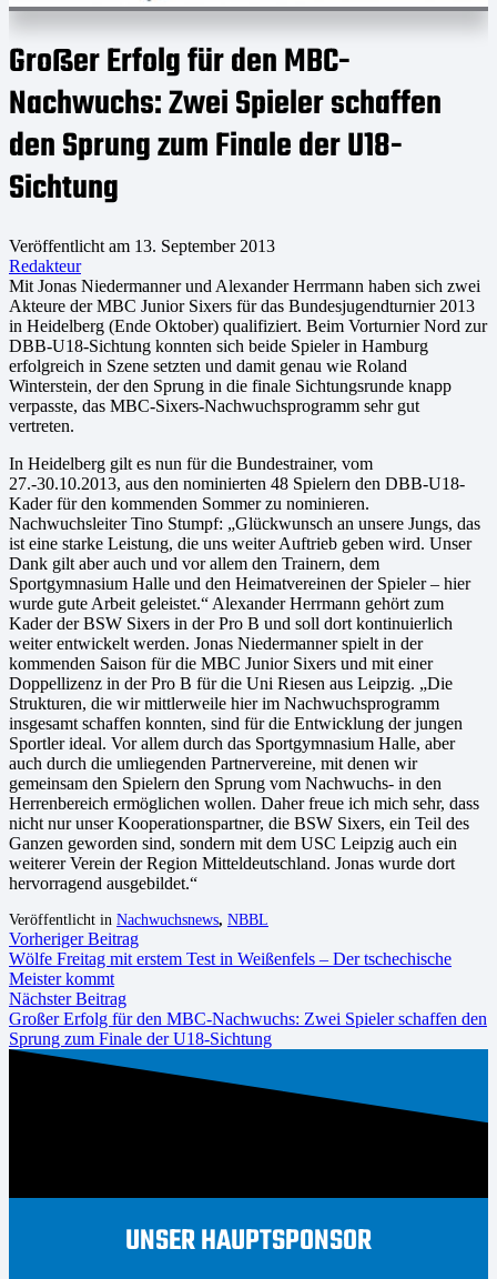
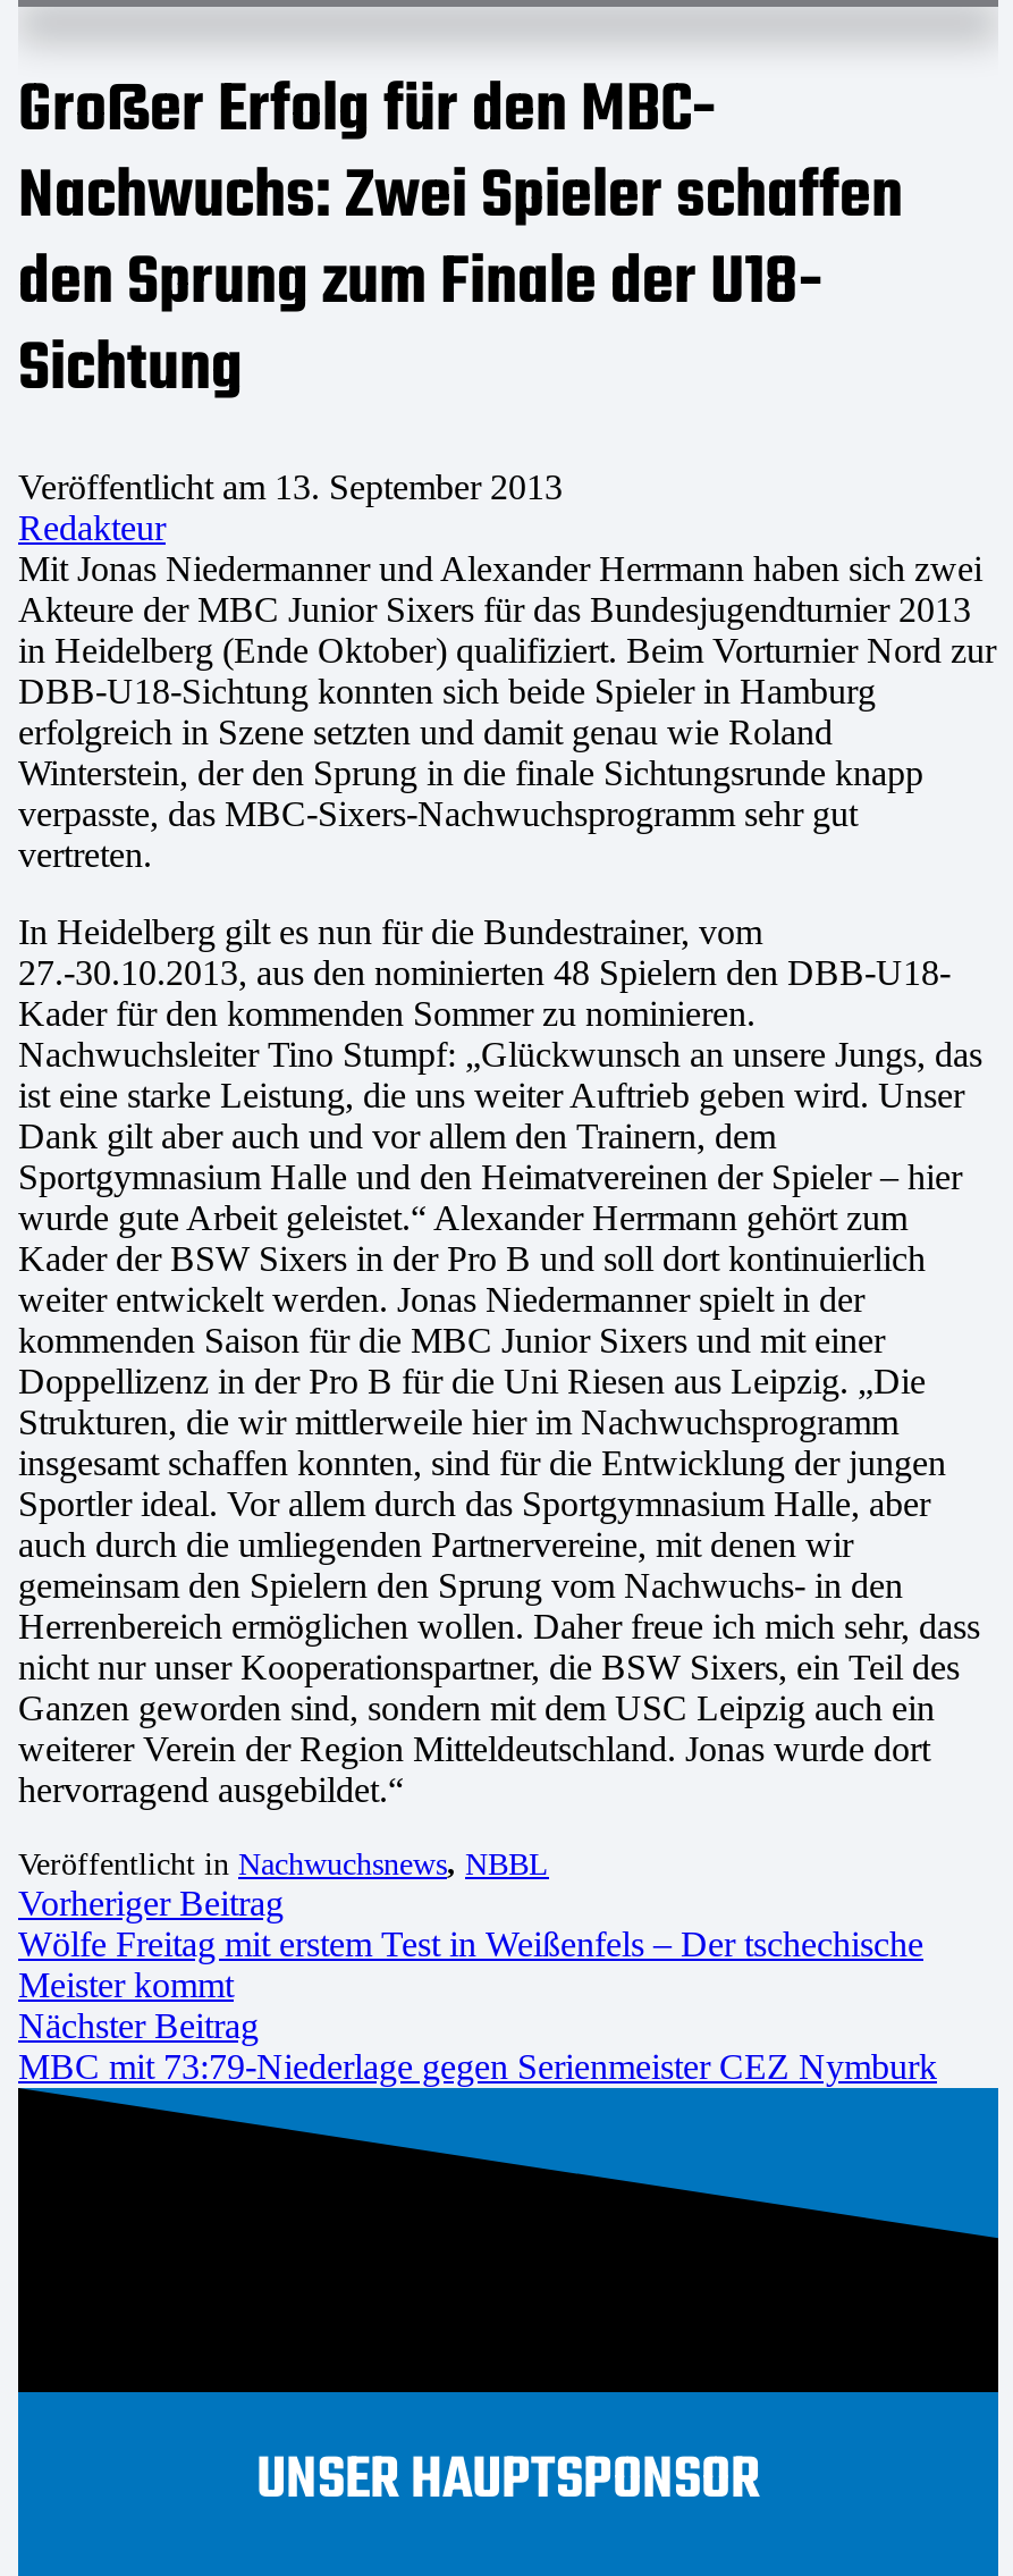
- Großer Erfolg für den MBC-Nachwuchs: Zwei Spieler schaffen den
- Sprung zum Finale der U18-Sichtung
+ MBC mit 73:79-Niederlage gegen Serienmeister CEZ Nymburk
